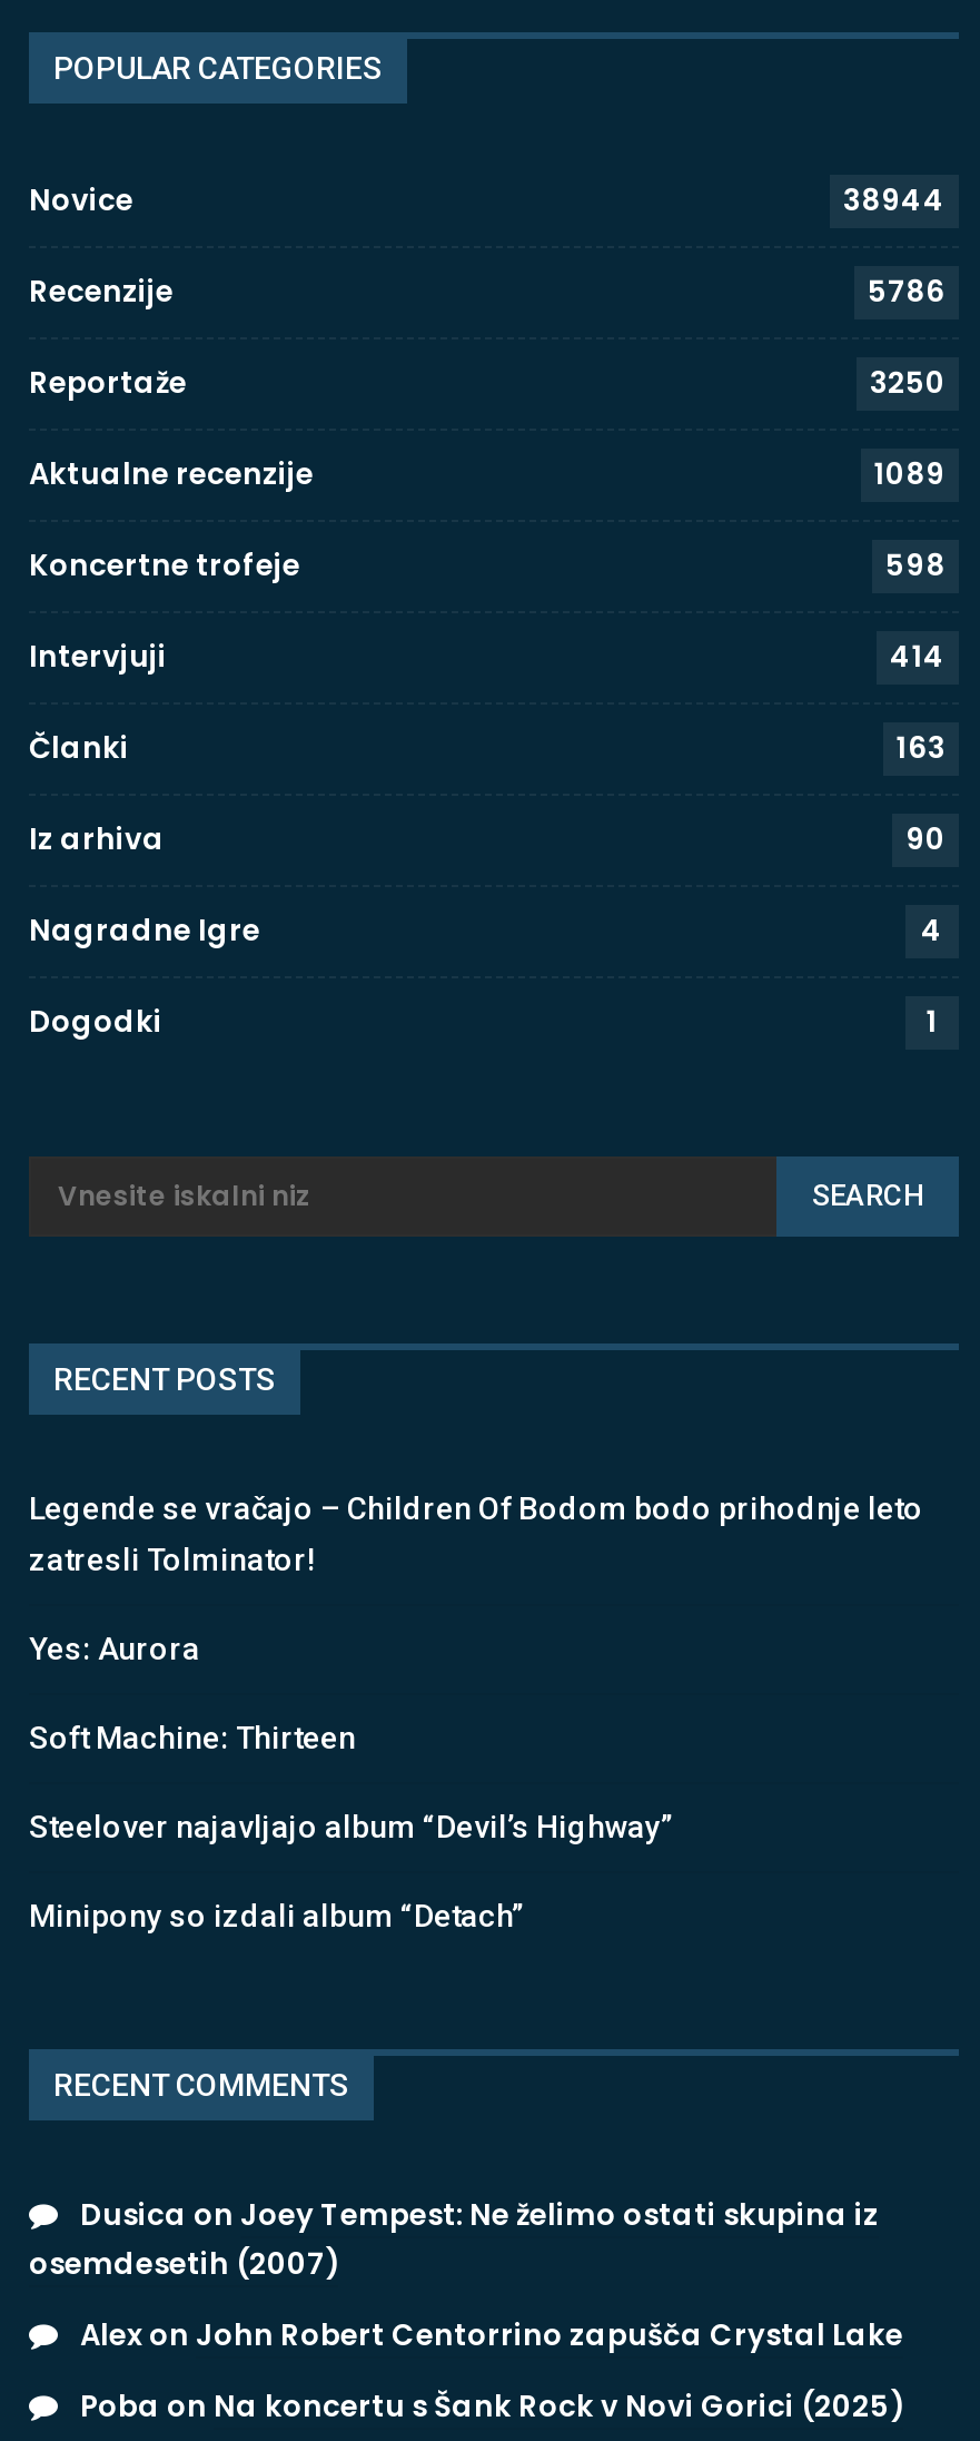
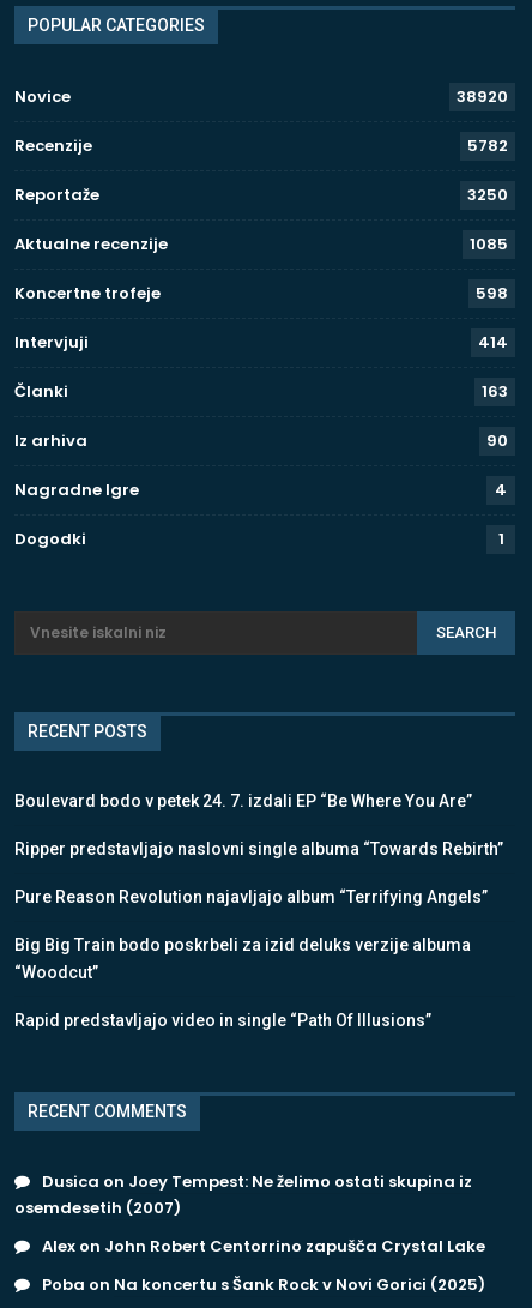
- 38944
+ 38920

- 5786
+ 5782

- 1089
+ 1085

- Legende se vračajo – Children Of Bodom bodo prihodnje leto
- zatresli Tolminator!
+ Boulevard bodo v petek 24. 7. izdali EP “Be Where You Are”

- Yes: Aurora
+ Ripper predstavljajo naslovni single albuma “Towards Rebirth”

- Soft Machine: Thirteen
+ Pure Reason Revolution najavljajo album “Terrifying Angels”

- Steelover najavljajo album “Devil’s Highway”
+ Big Big Train bodo poskrbeli za izid deluks verzije albuma
+ “Woodcut”

- Minipony so izdali album “Detach”
+ Rapid predstavljajo video in single “Path Of Illusions”
